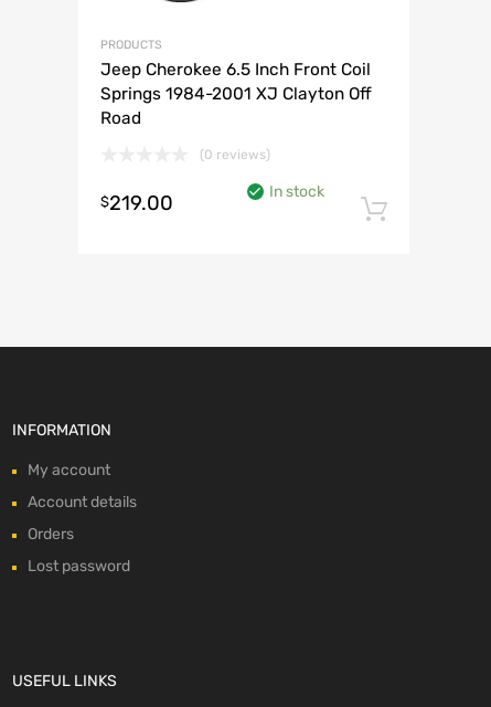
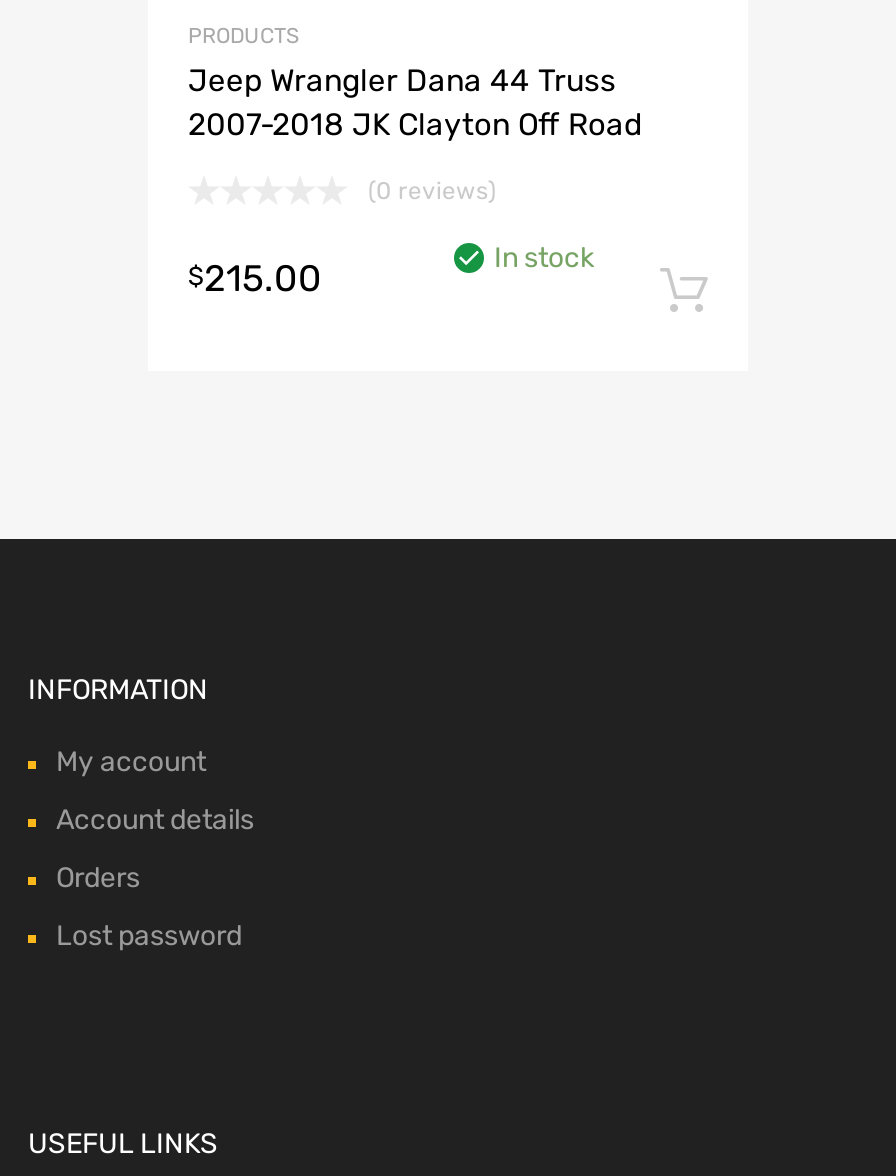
- Jeep Cherokee 6.5 Inch Front Coil
- Springs 1984-2001 XJ Clayton Off
- Road
+ Jeep Wrangler Dana 44 Truss
+ 2007-2018 JK Clayton Off Road

- $219.00
+ $215.00
